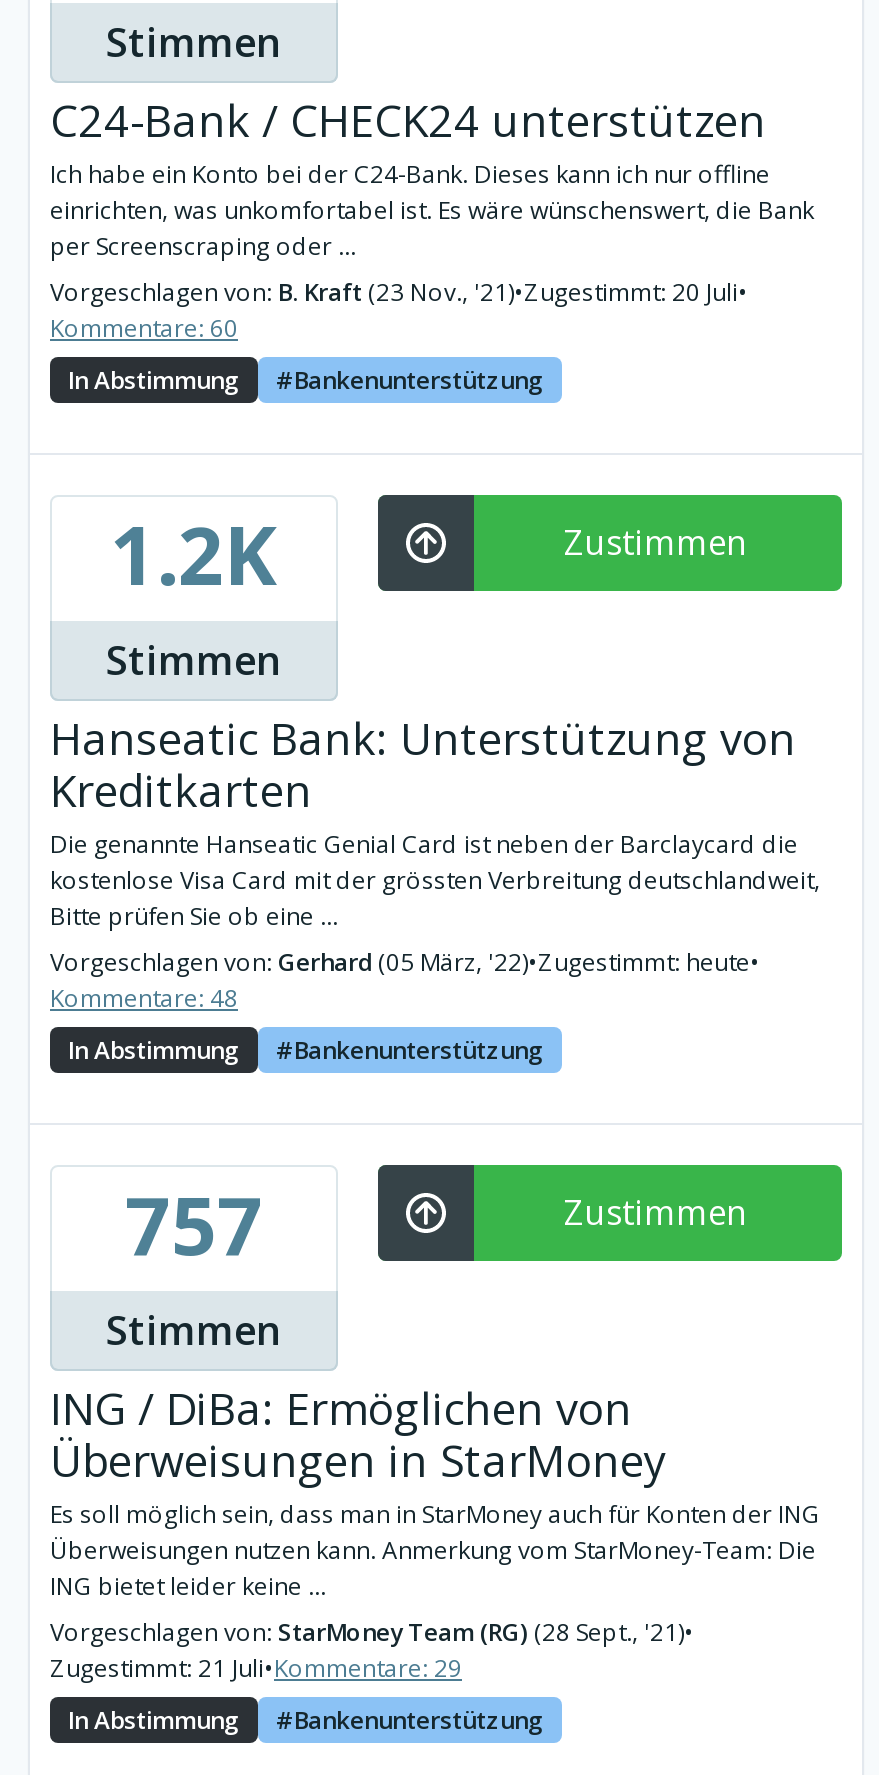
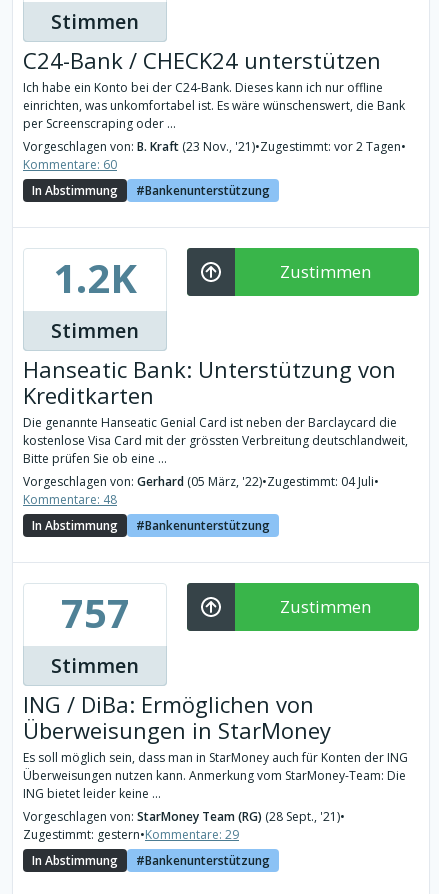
- Vorgeschlagen von: B. Kraft (23 Nov., '21) •Zugestimmt: 20 Juli•
+ Vorgeschlagen von: B. Kraft (23 Nov., '21) •Zugestimmt: vor 2 Tagen•

- Vorgeschlagen von: Gerhard (05 März, '22)•Zugestimmt: heute•
+ Vorgeschlagen von: Gerhard (05 März, '22)•Zugestimmt: 04 Juli•

- Zugestimmt: 21 Juli•Kommentare: 29
+ Zugestimmt: gestern•Kommentare: 29
